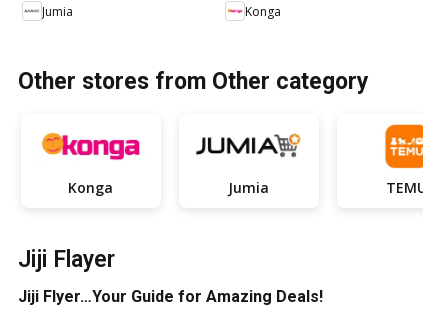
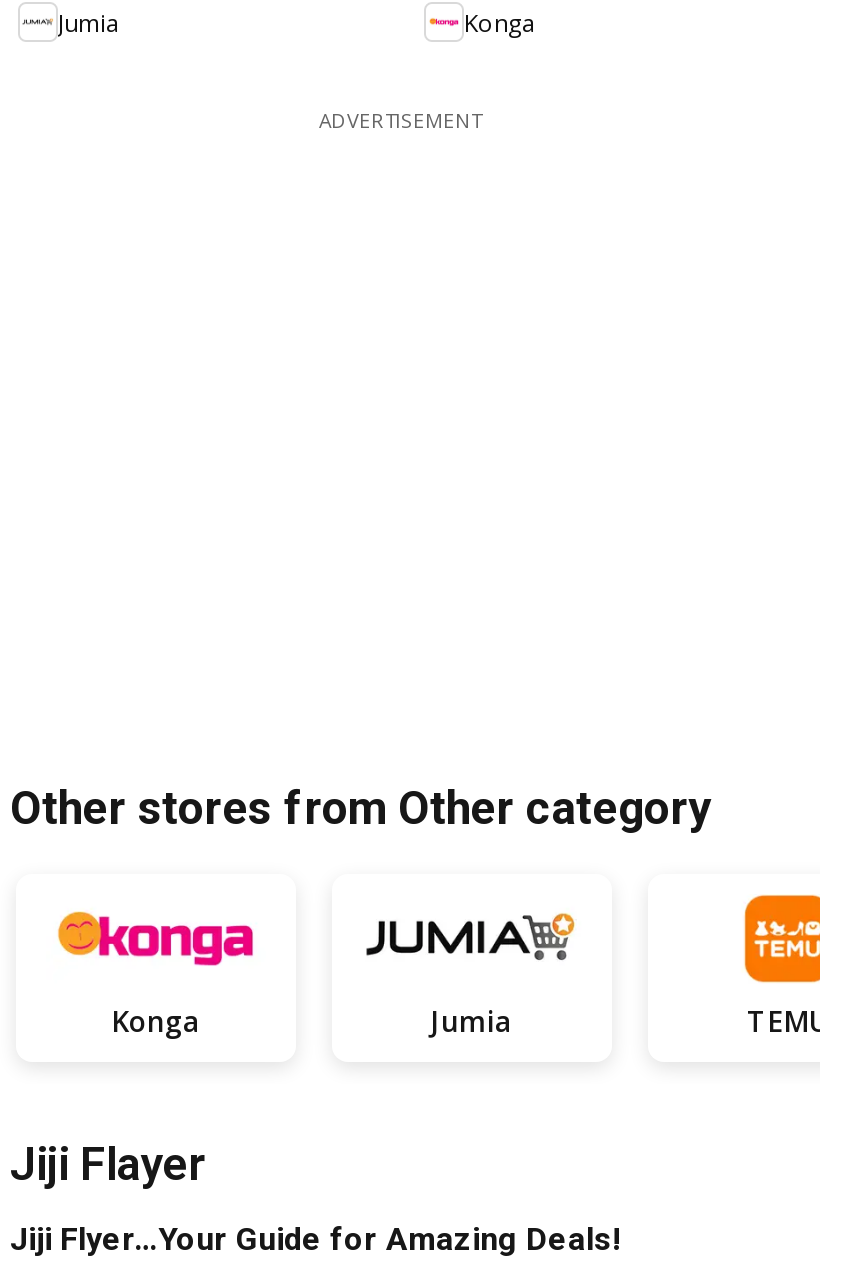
+ ADVERTISEMENT
